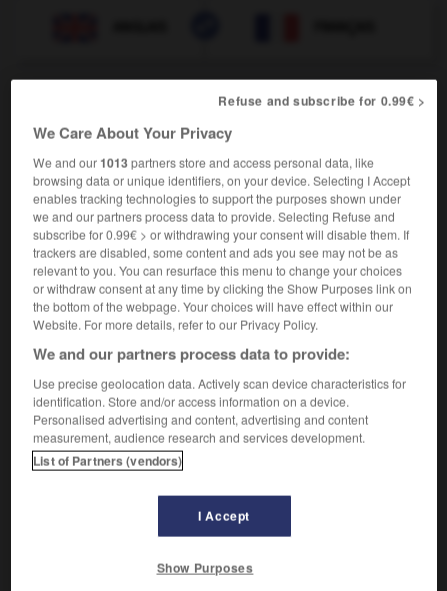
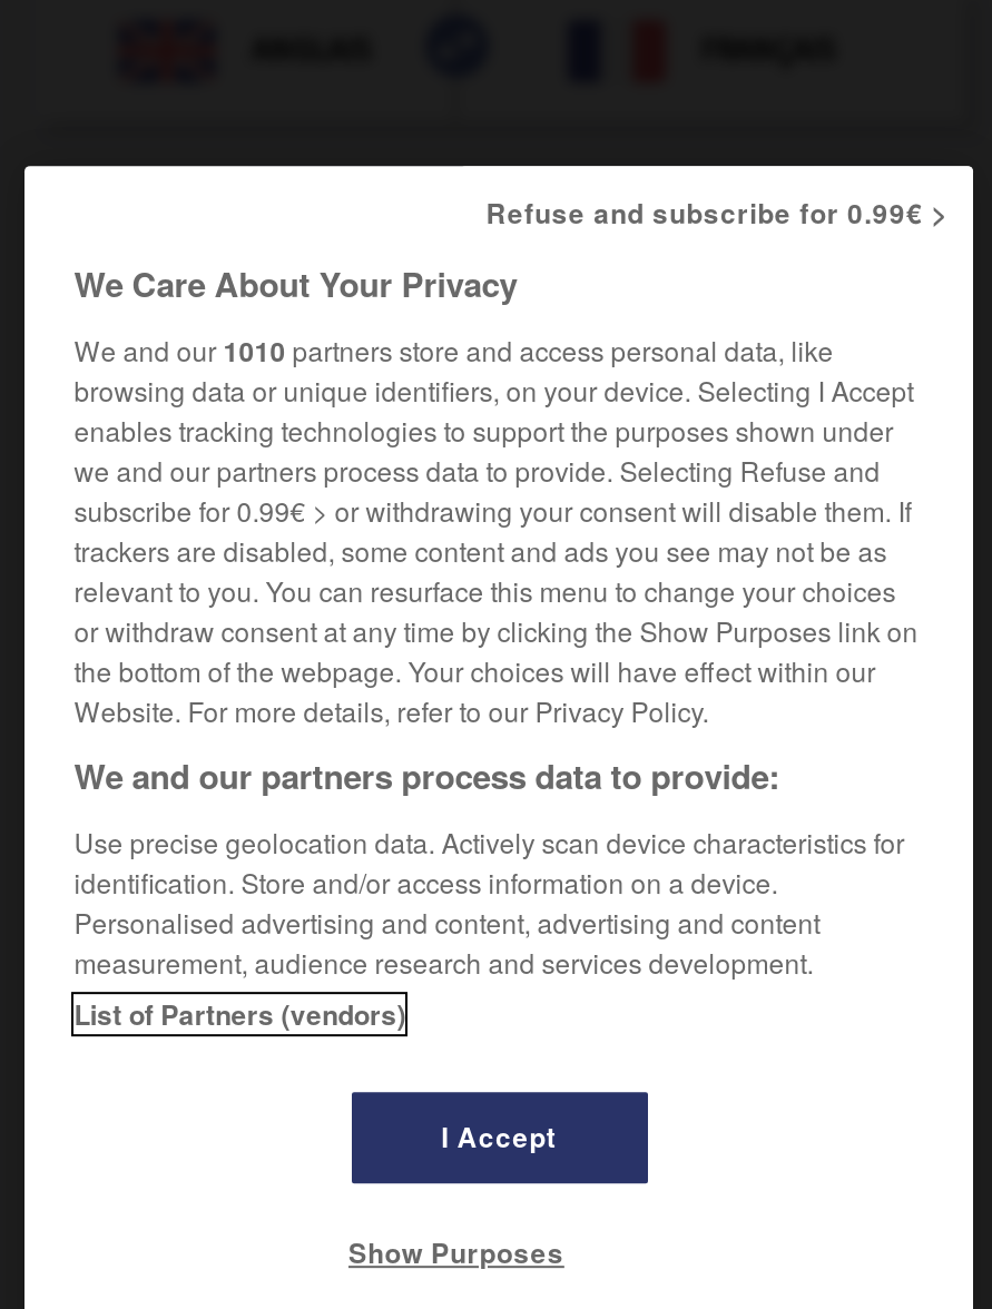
- We and our 1013 partners store and access personal data, like
+ We and our 1010 partners store and access personal data, like
